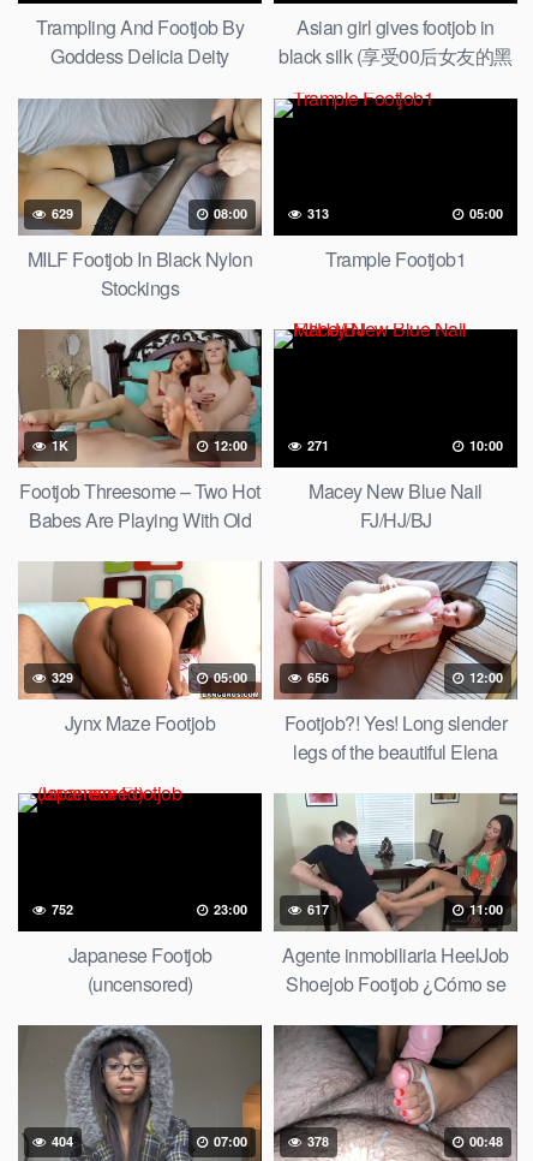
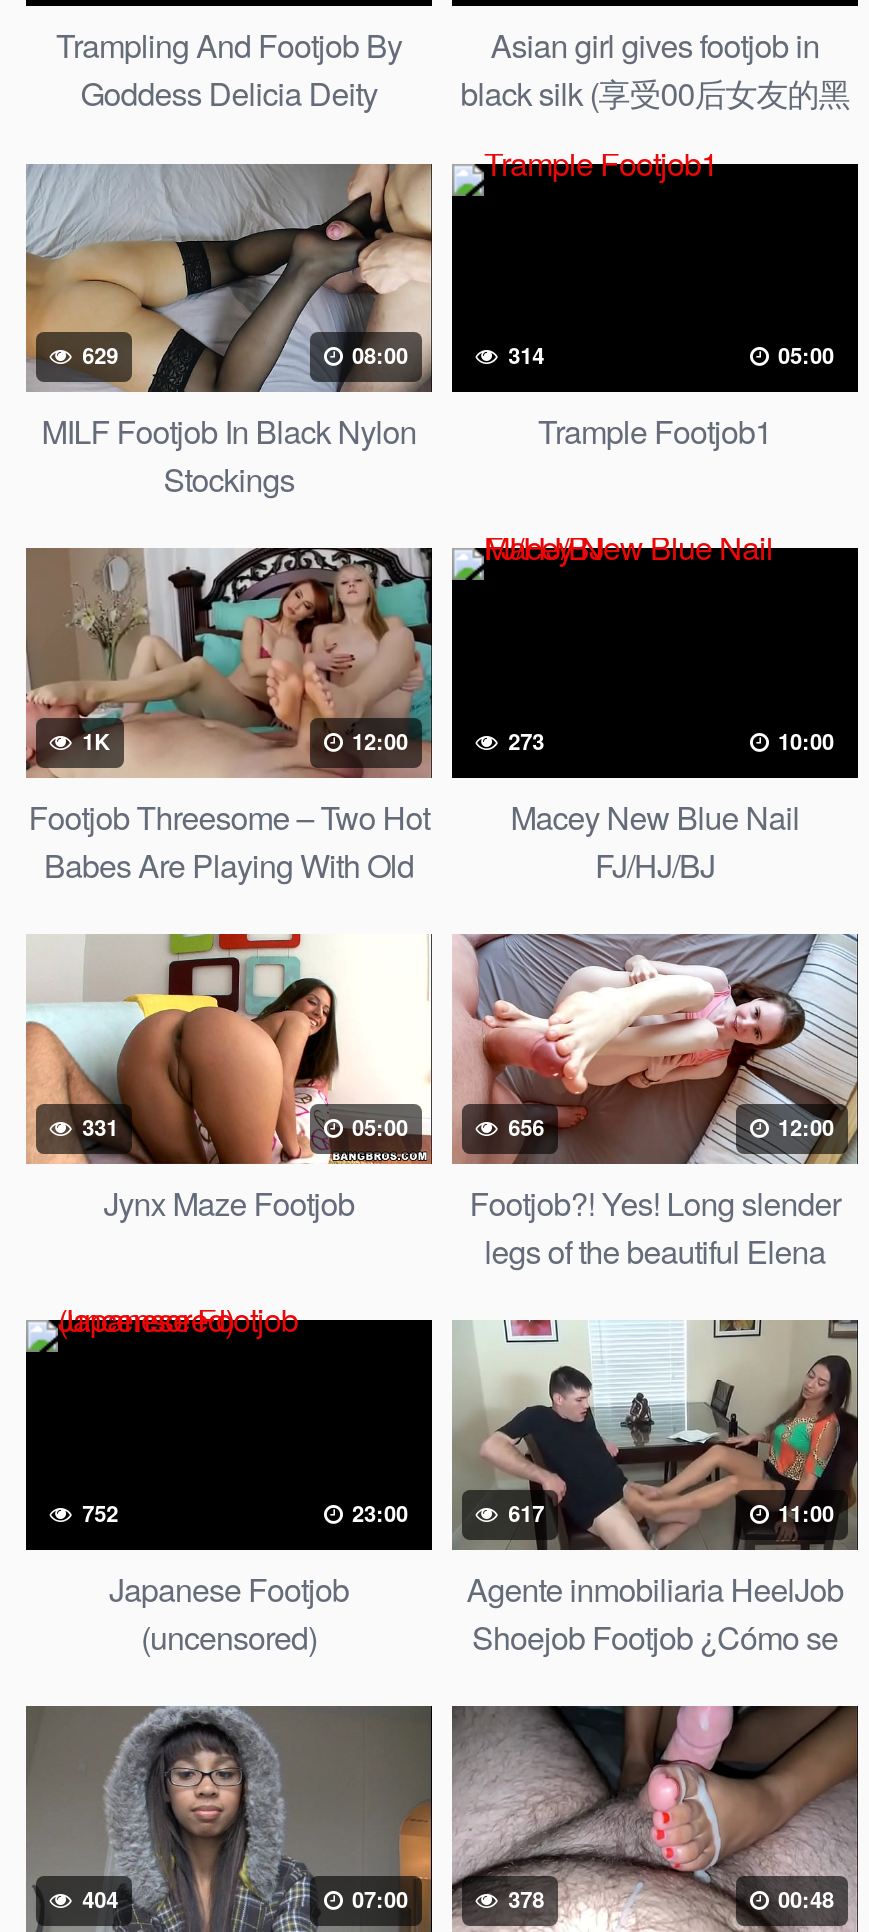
- 313
+ 314

- 271
+ 273

- 329
+ 331
